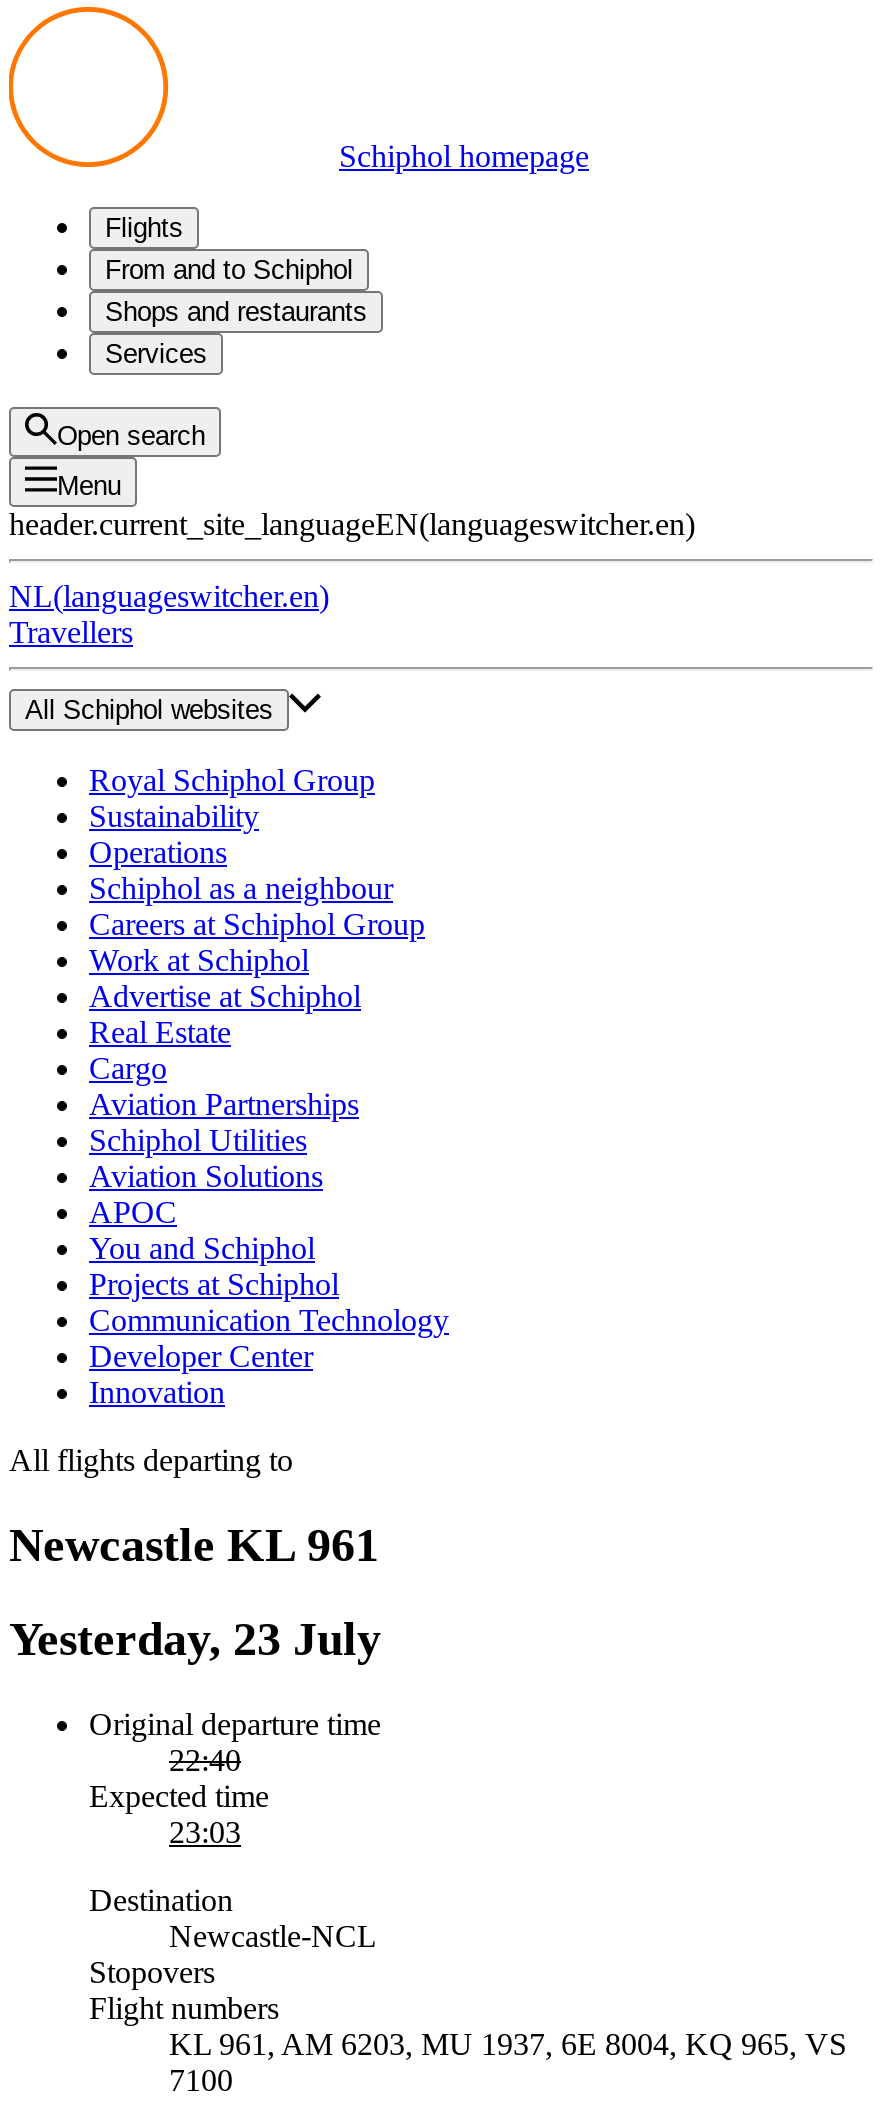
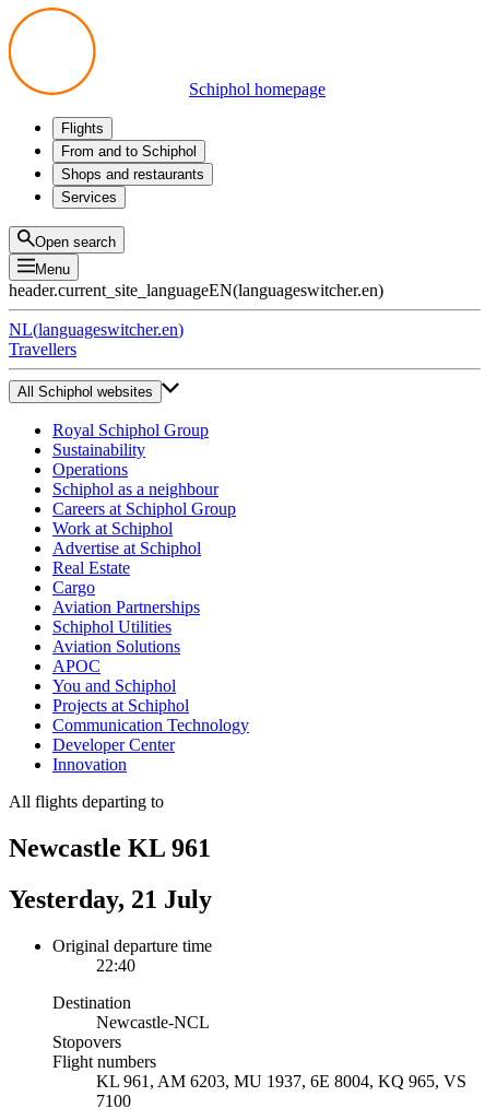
- Yesterday, 23 July
+ Yesterday, 21 July

- Expected time
- 23:03
